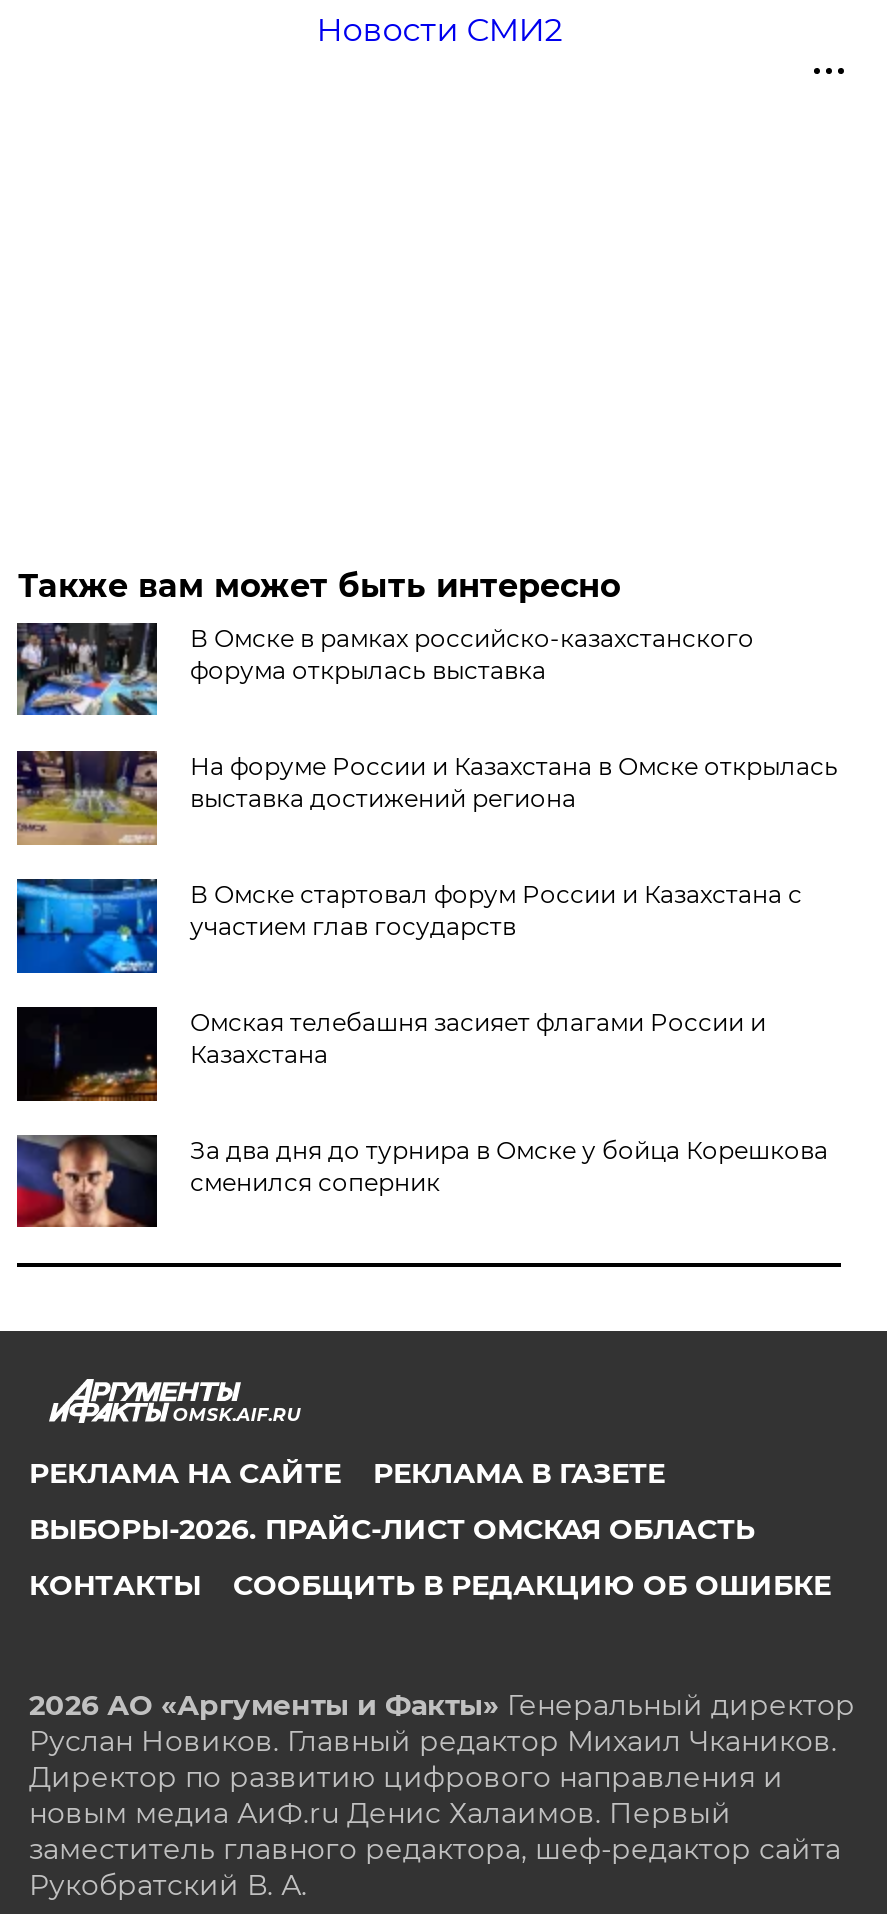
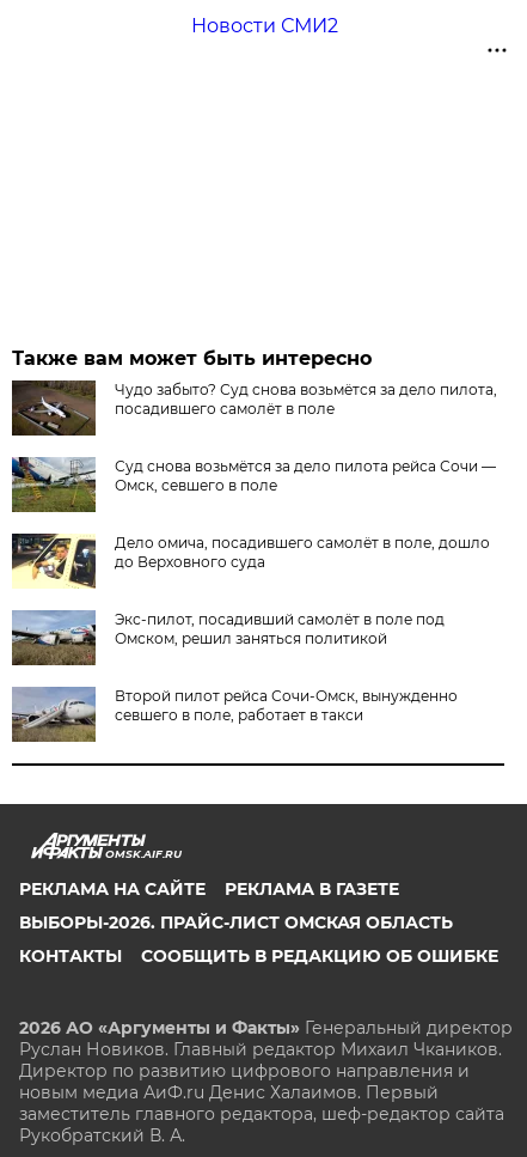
- [image]
- В Омске в рамках российско-казахстанского
- форума открылась выставка
+ [image]
+ Чудо забыто? Суд снова возьмётся за дело пилота,
+ посадившего самолёт в поле

- [image]
- На форуме России и Казахстана в Омске открылась
- выставка достижений региона
+ [image]
+ Суд снова возьмётся за дело пилота рейса Сочи —
+ Омск, севшего в поле

- [image]
- В Омске стартовал форум России и Казахстана с
- участием глав государств
+ [image]
+ Дело омича, посадившего самолёт в поле, дошло
+ до Верховного суда

- [image]
- Омская телебашня засияет флагами России и
- Казахстана
+ [image]
+ Экс-пилот, посадивший самолёт в поле под
+ Омском, решил заняться политикой

- [image]
- За два дня до турнира в Омске у бойца Корешкова
- сменился соперник
+ [image]
+ Второй пилот рейса Сочи-Омск, вынужденно
+ севшего в поле, работает в такси
